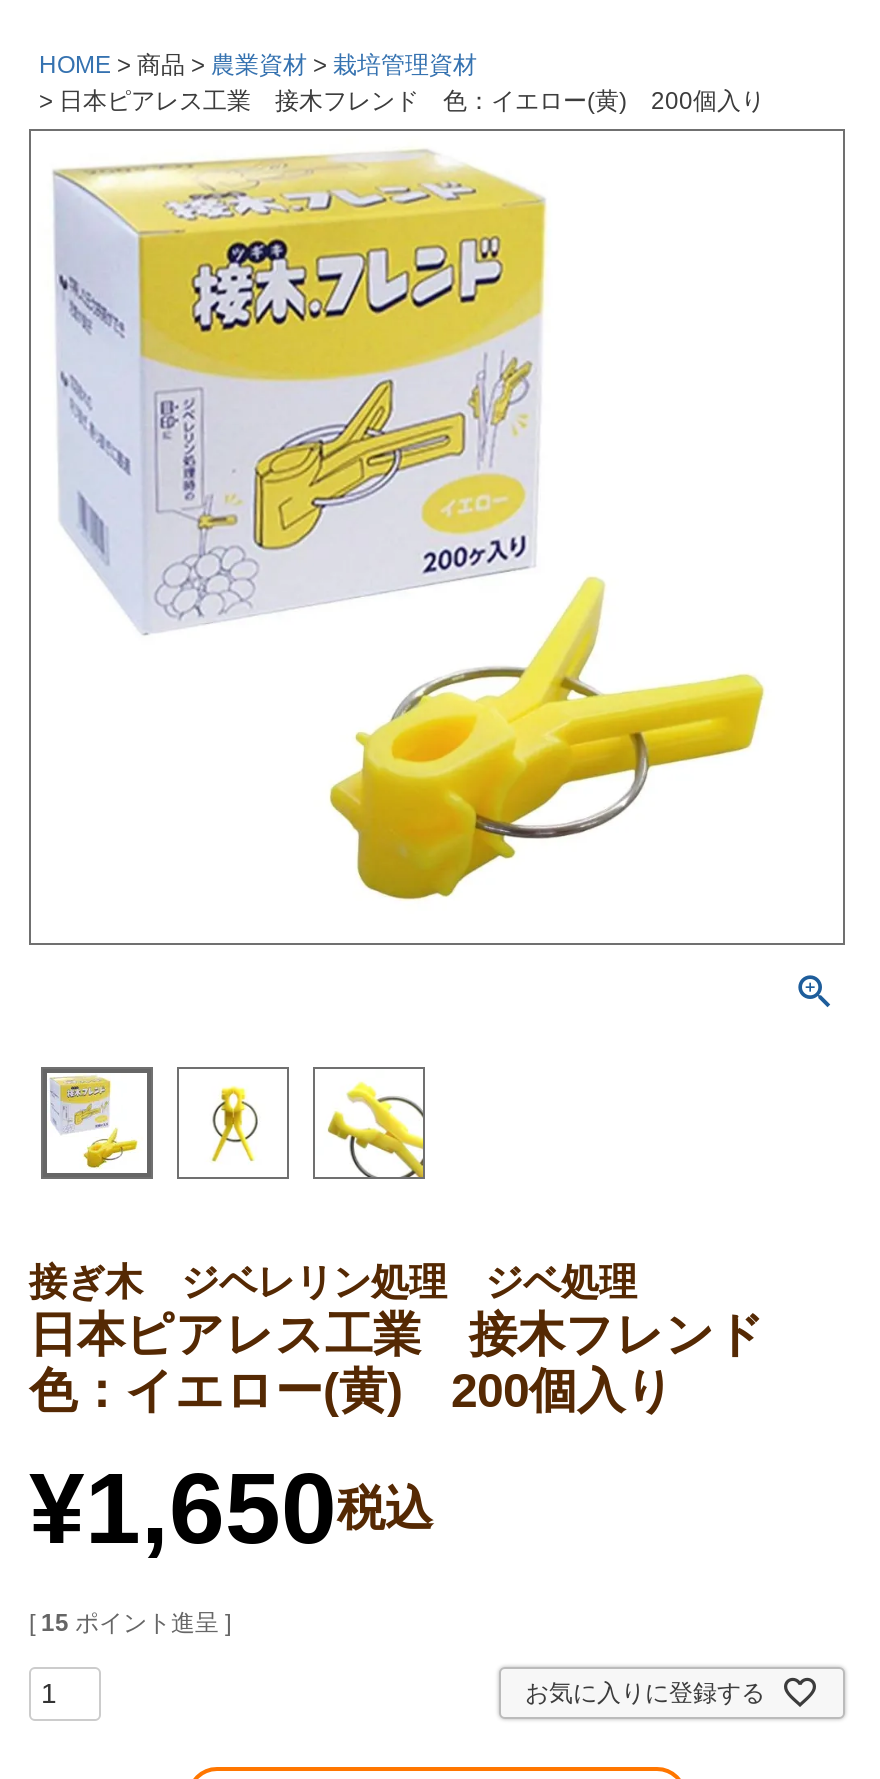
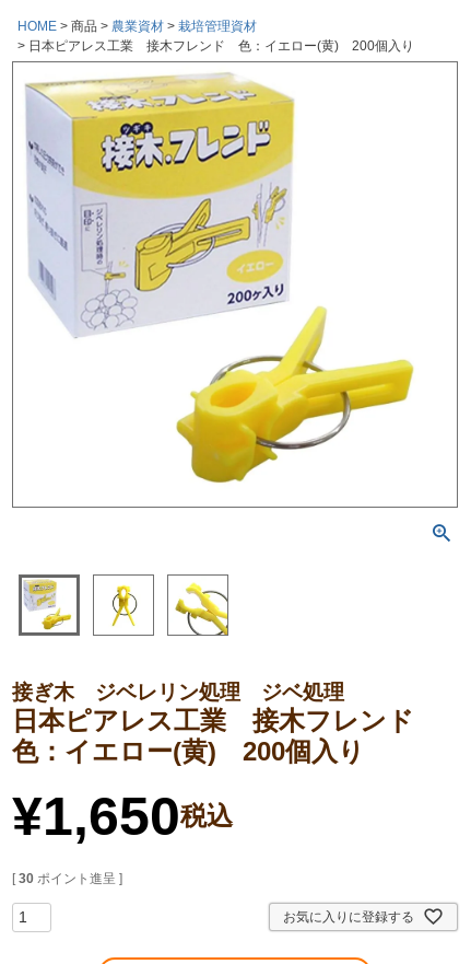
- [ 15 ポイント進呈 ]
+ [ 30 ポイント進呈 ]
